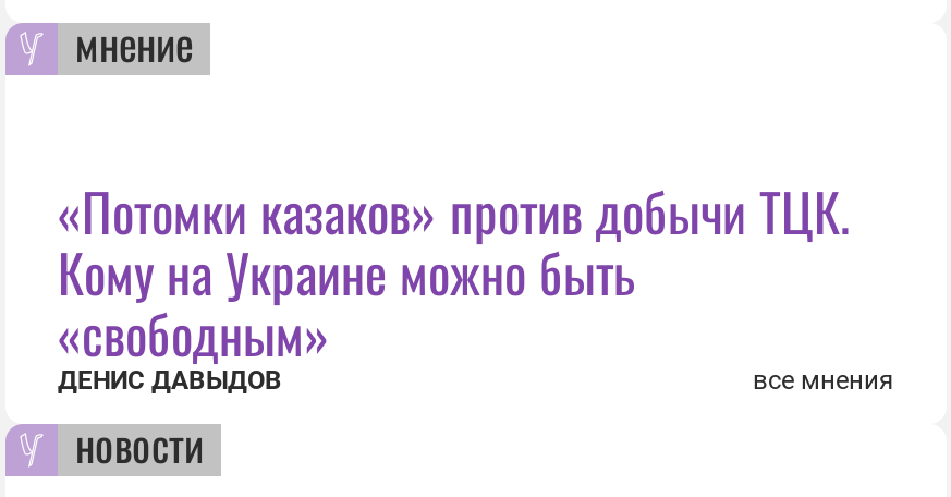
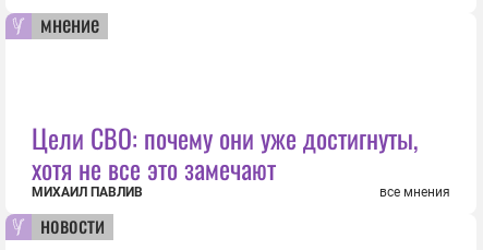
- «Потомки казаков» против добычи ТЦК.
- Кому на Украине можно быть
- «свободным»
- ДЕНИС ДАВЫДОВ
+ Цели СВО: почему они уже достигнуты,
+ хотя не все это замечают
+ МИХАИЛ ПАВЛИВ
